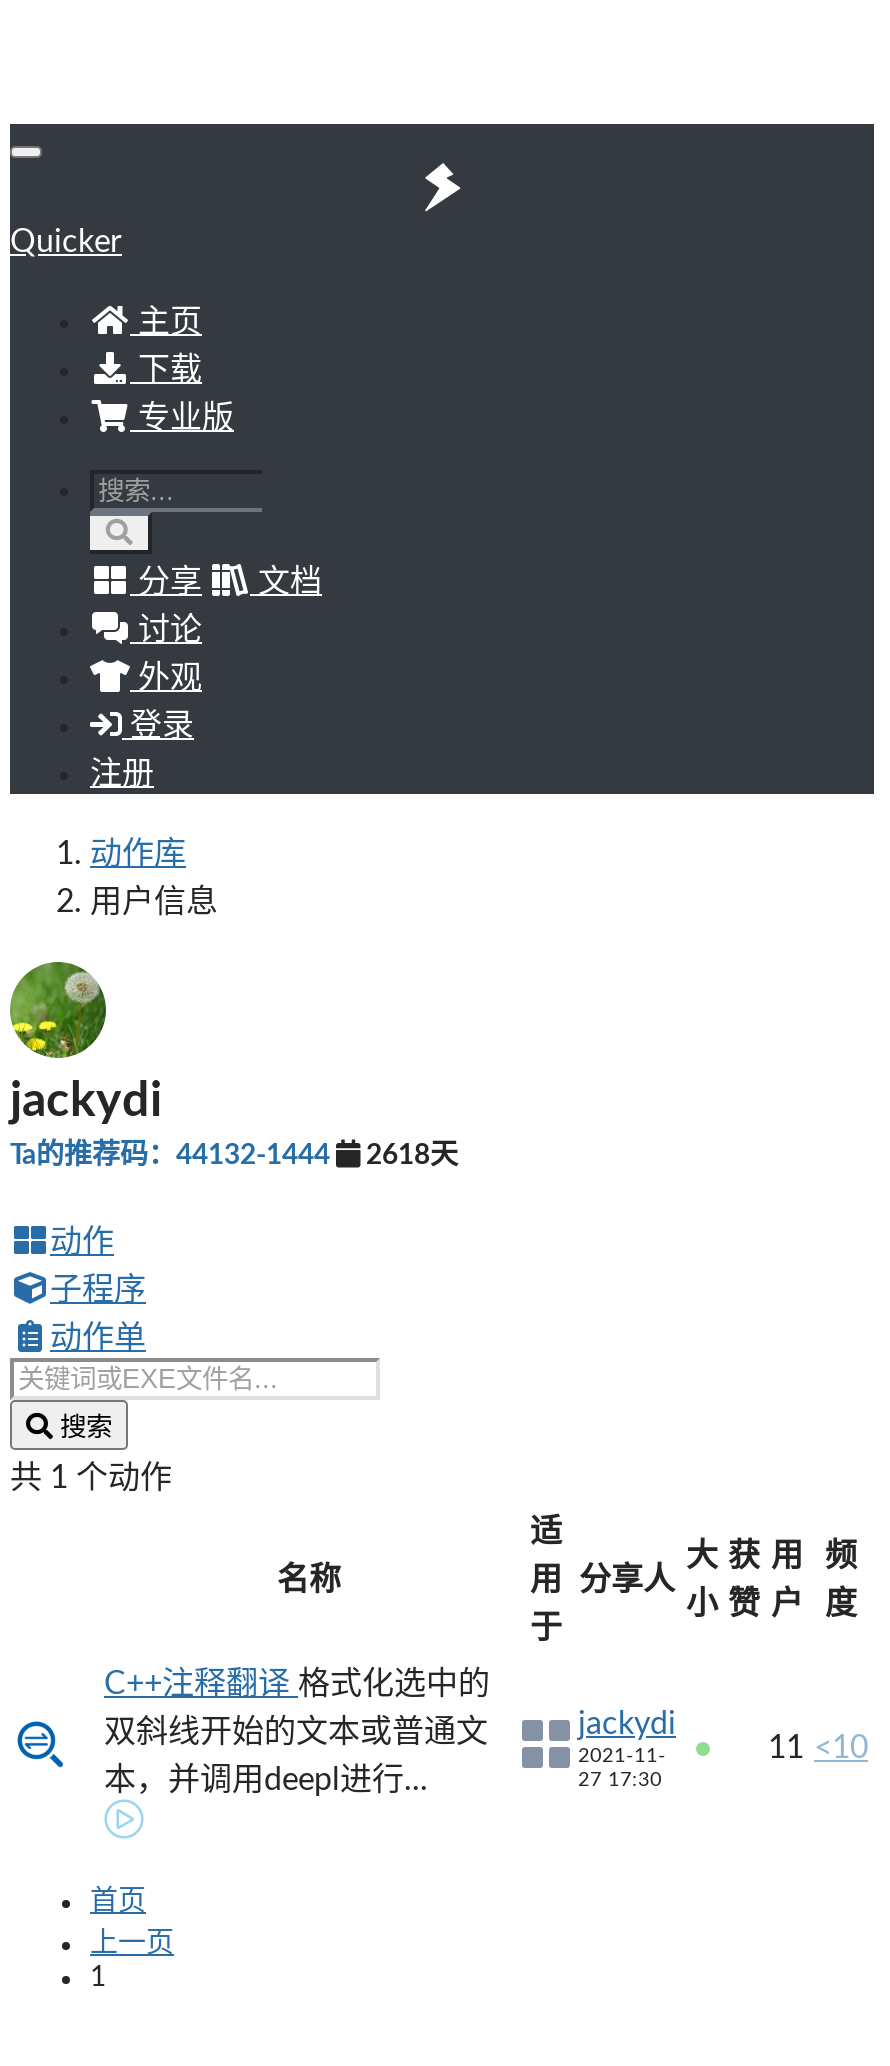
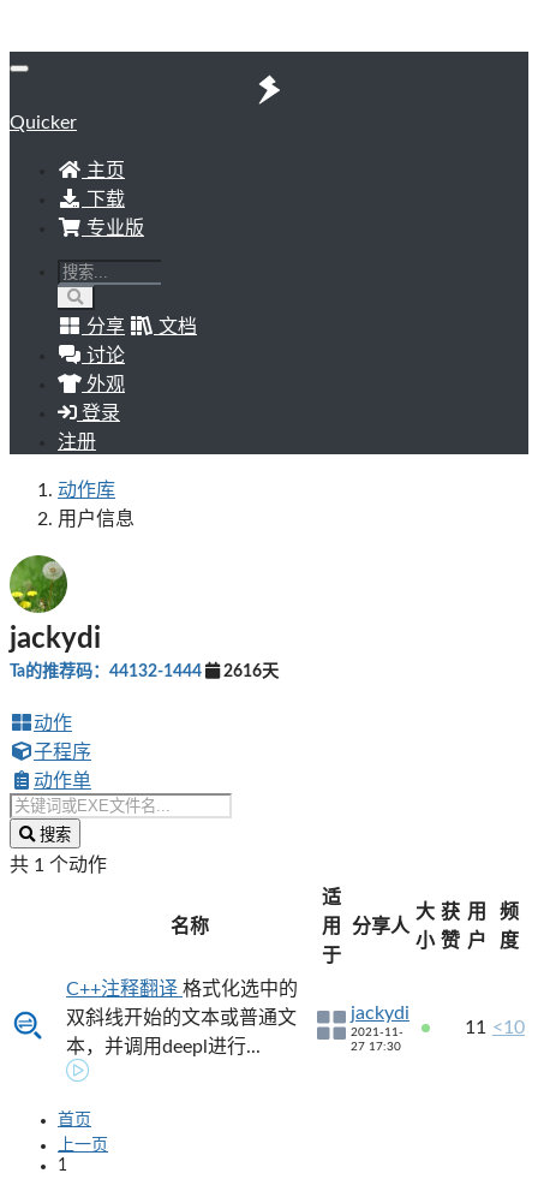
- Ta的推荐码：44132-1444 2618天
+ Ta的推荐码：44132-1444 2616天
